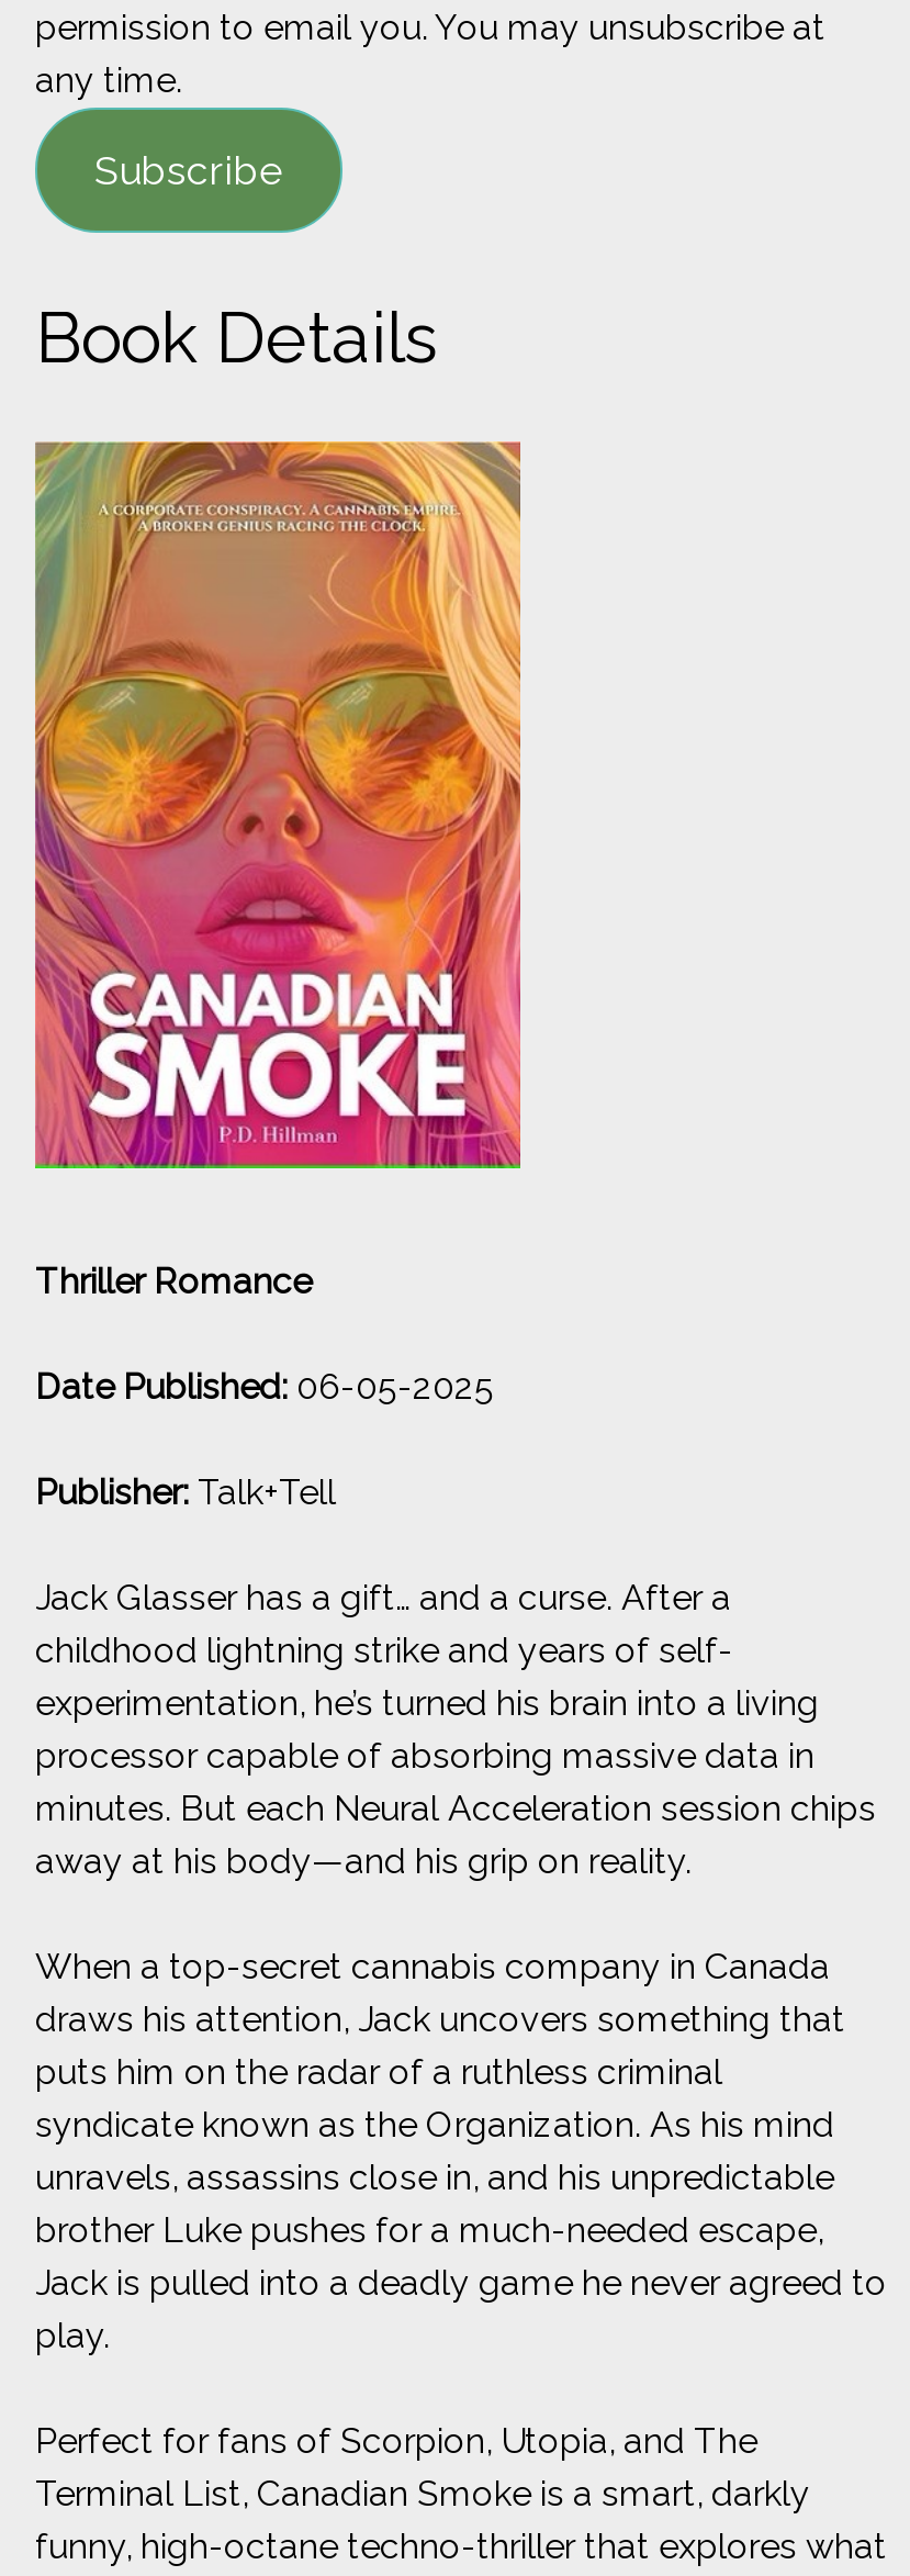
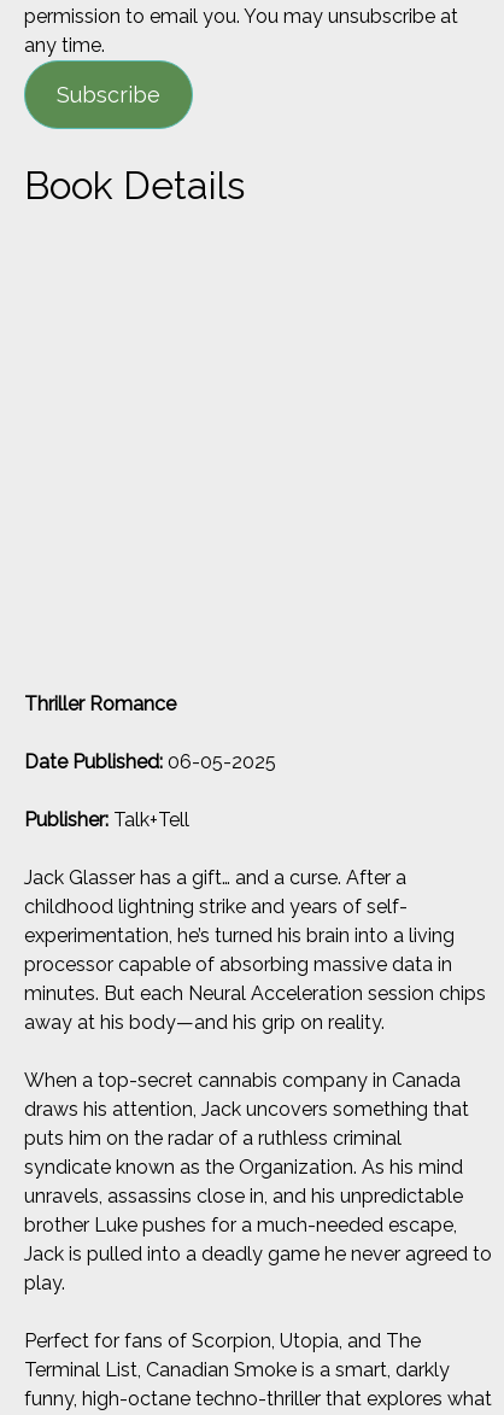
- [image]
